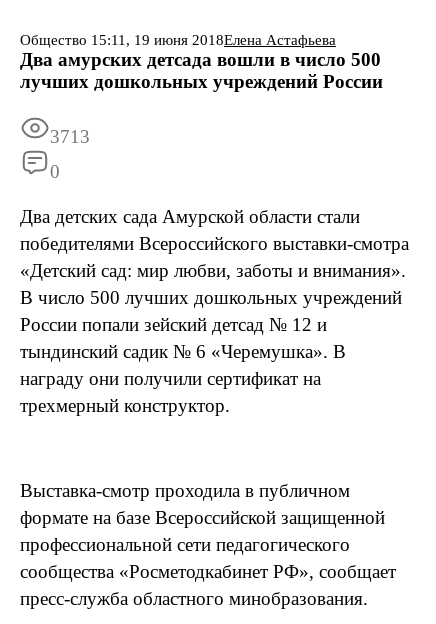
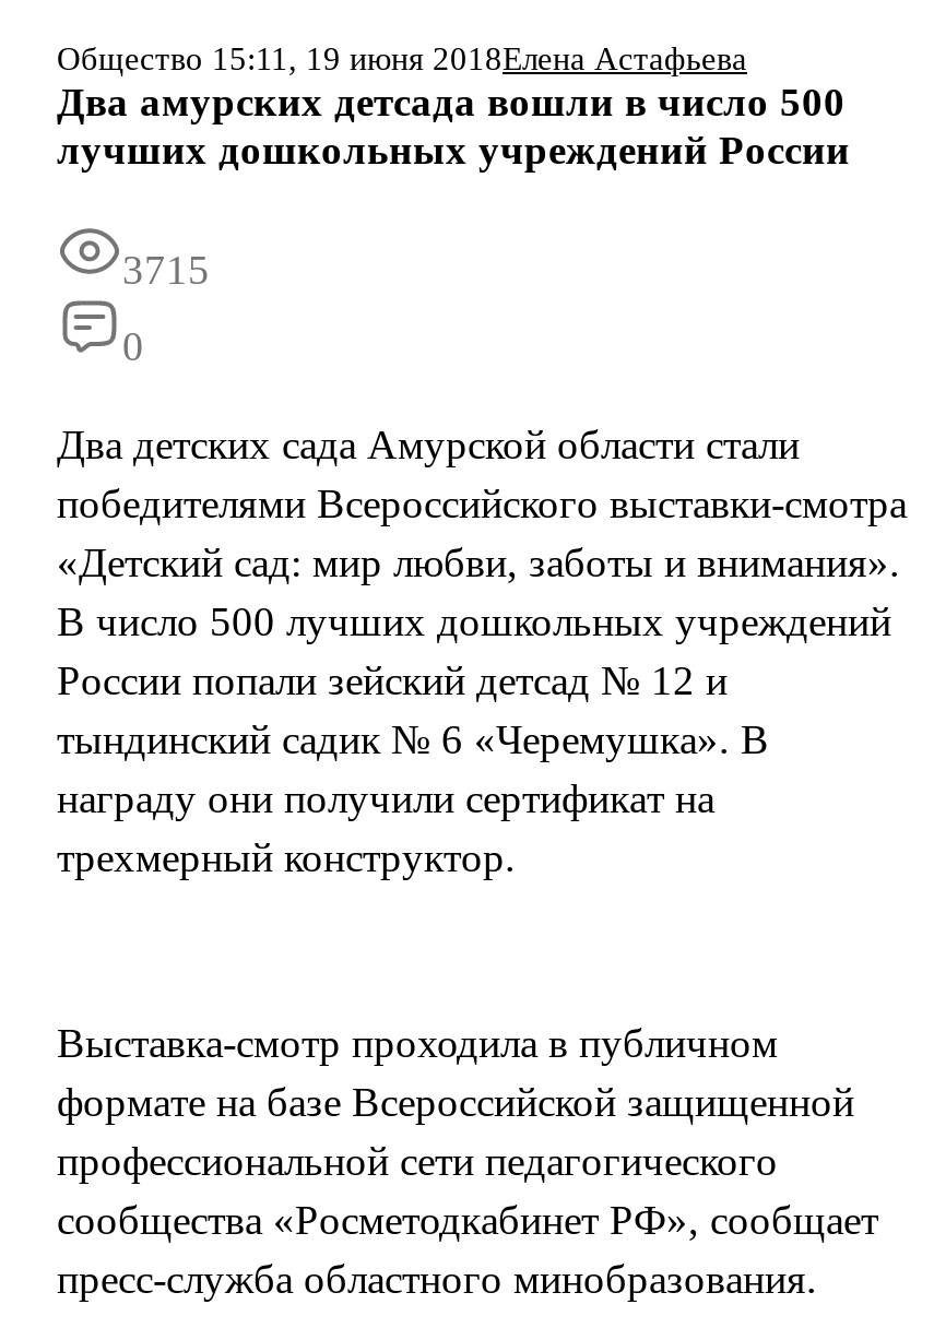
- 3713
+ 3715
